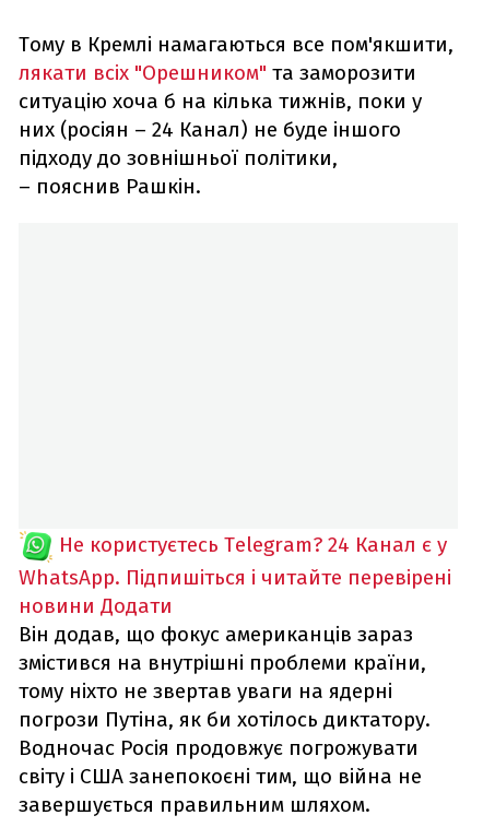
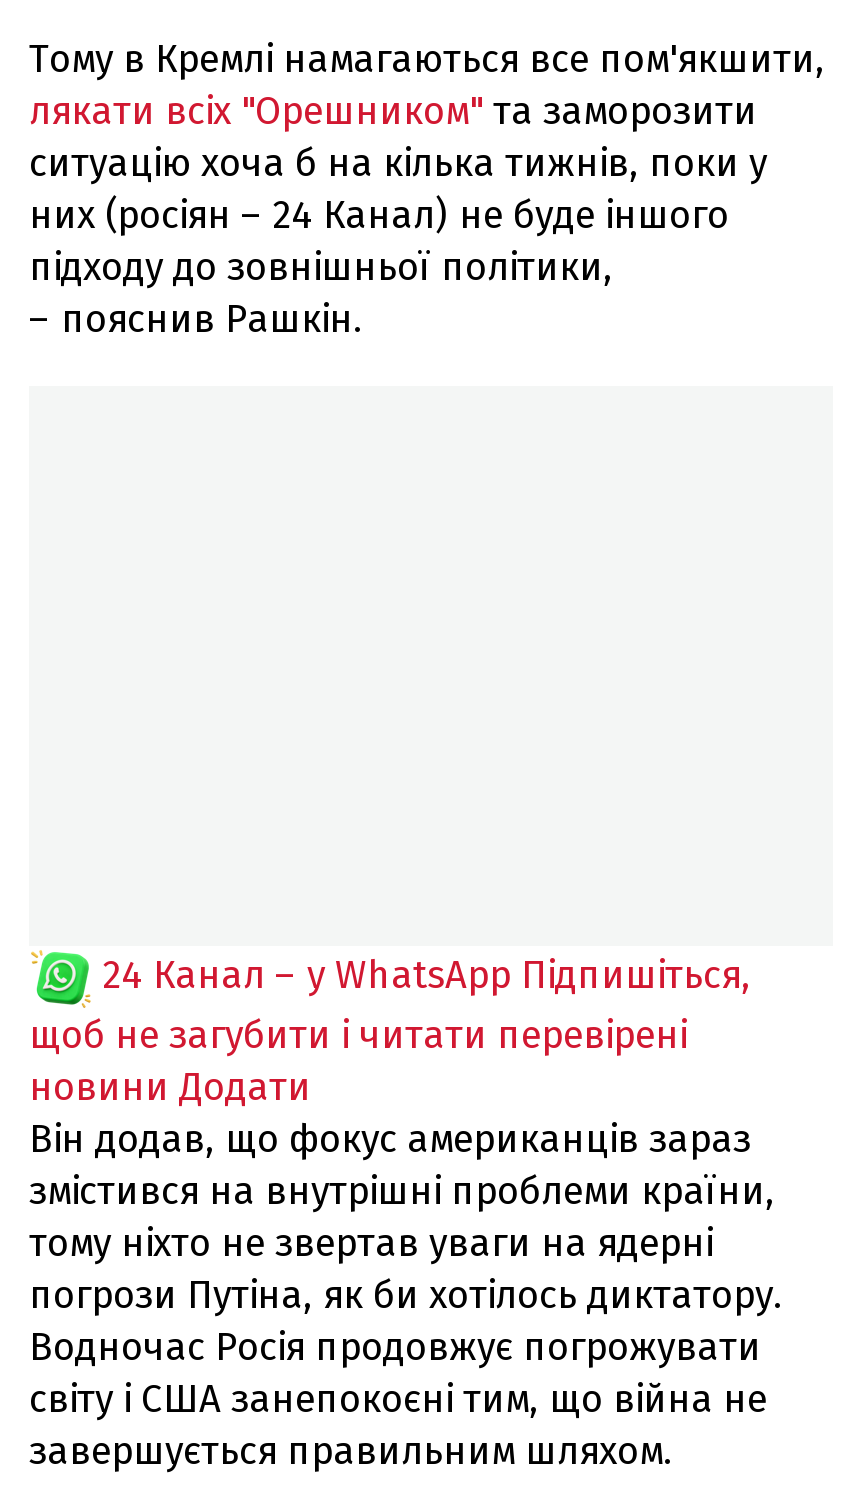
- Не користуєтесь Telegram? 24 Канал є у
- WhatsApp. Підпишіться і читайте перевірені
+ 24 Канал – у WhatsApp Підпишіться,
+ щоб не загубити і читати перевірені
